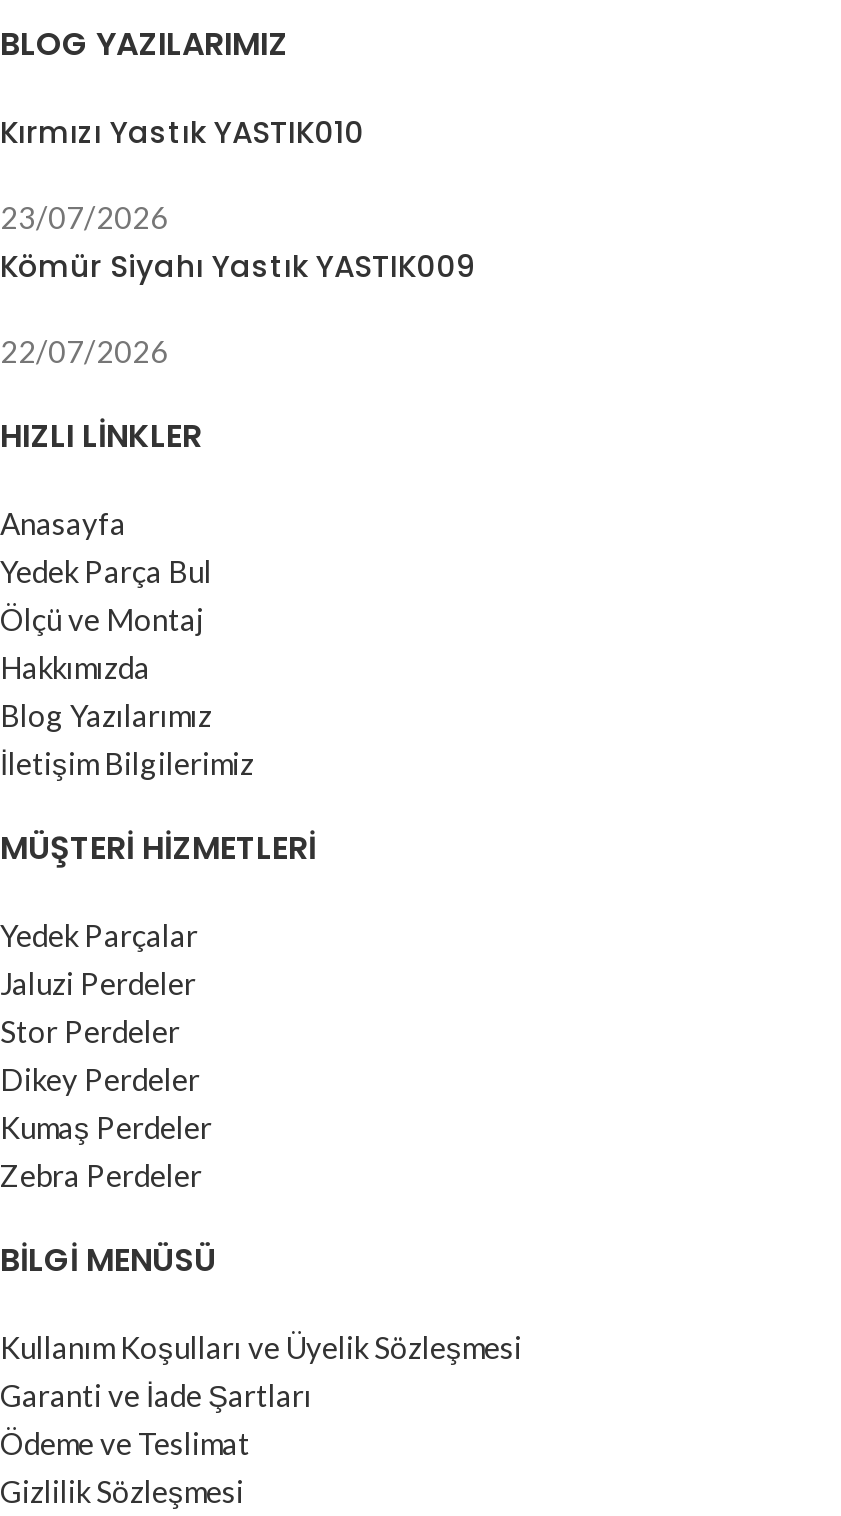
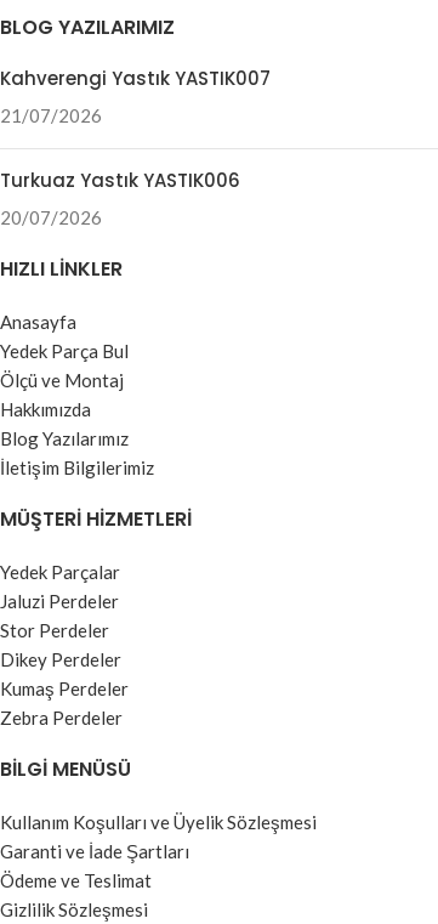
- Kırmızı Yastık YASTIK010
- 23/07/2026
- Kömür Siyahı Yastık YASTIK009
- 22/07/2026
+ Kahverengi Yastık YASTIK007
+ 21/07/2026
+ Turkuaz Yastık YASTIK006
+ 20/07/2026
